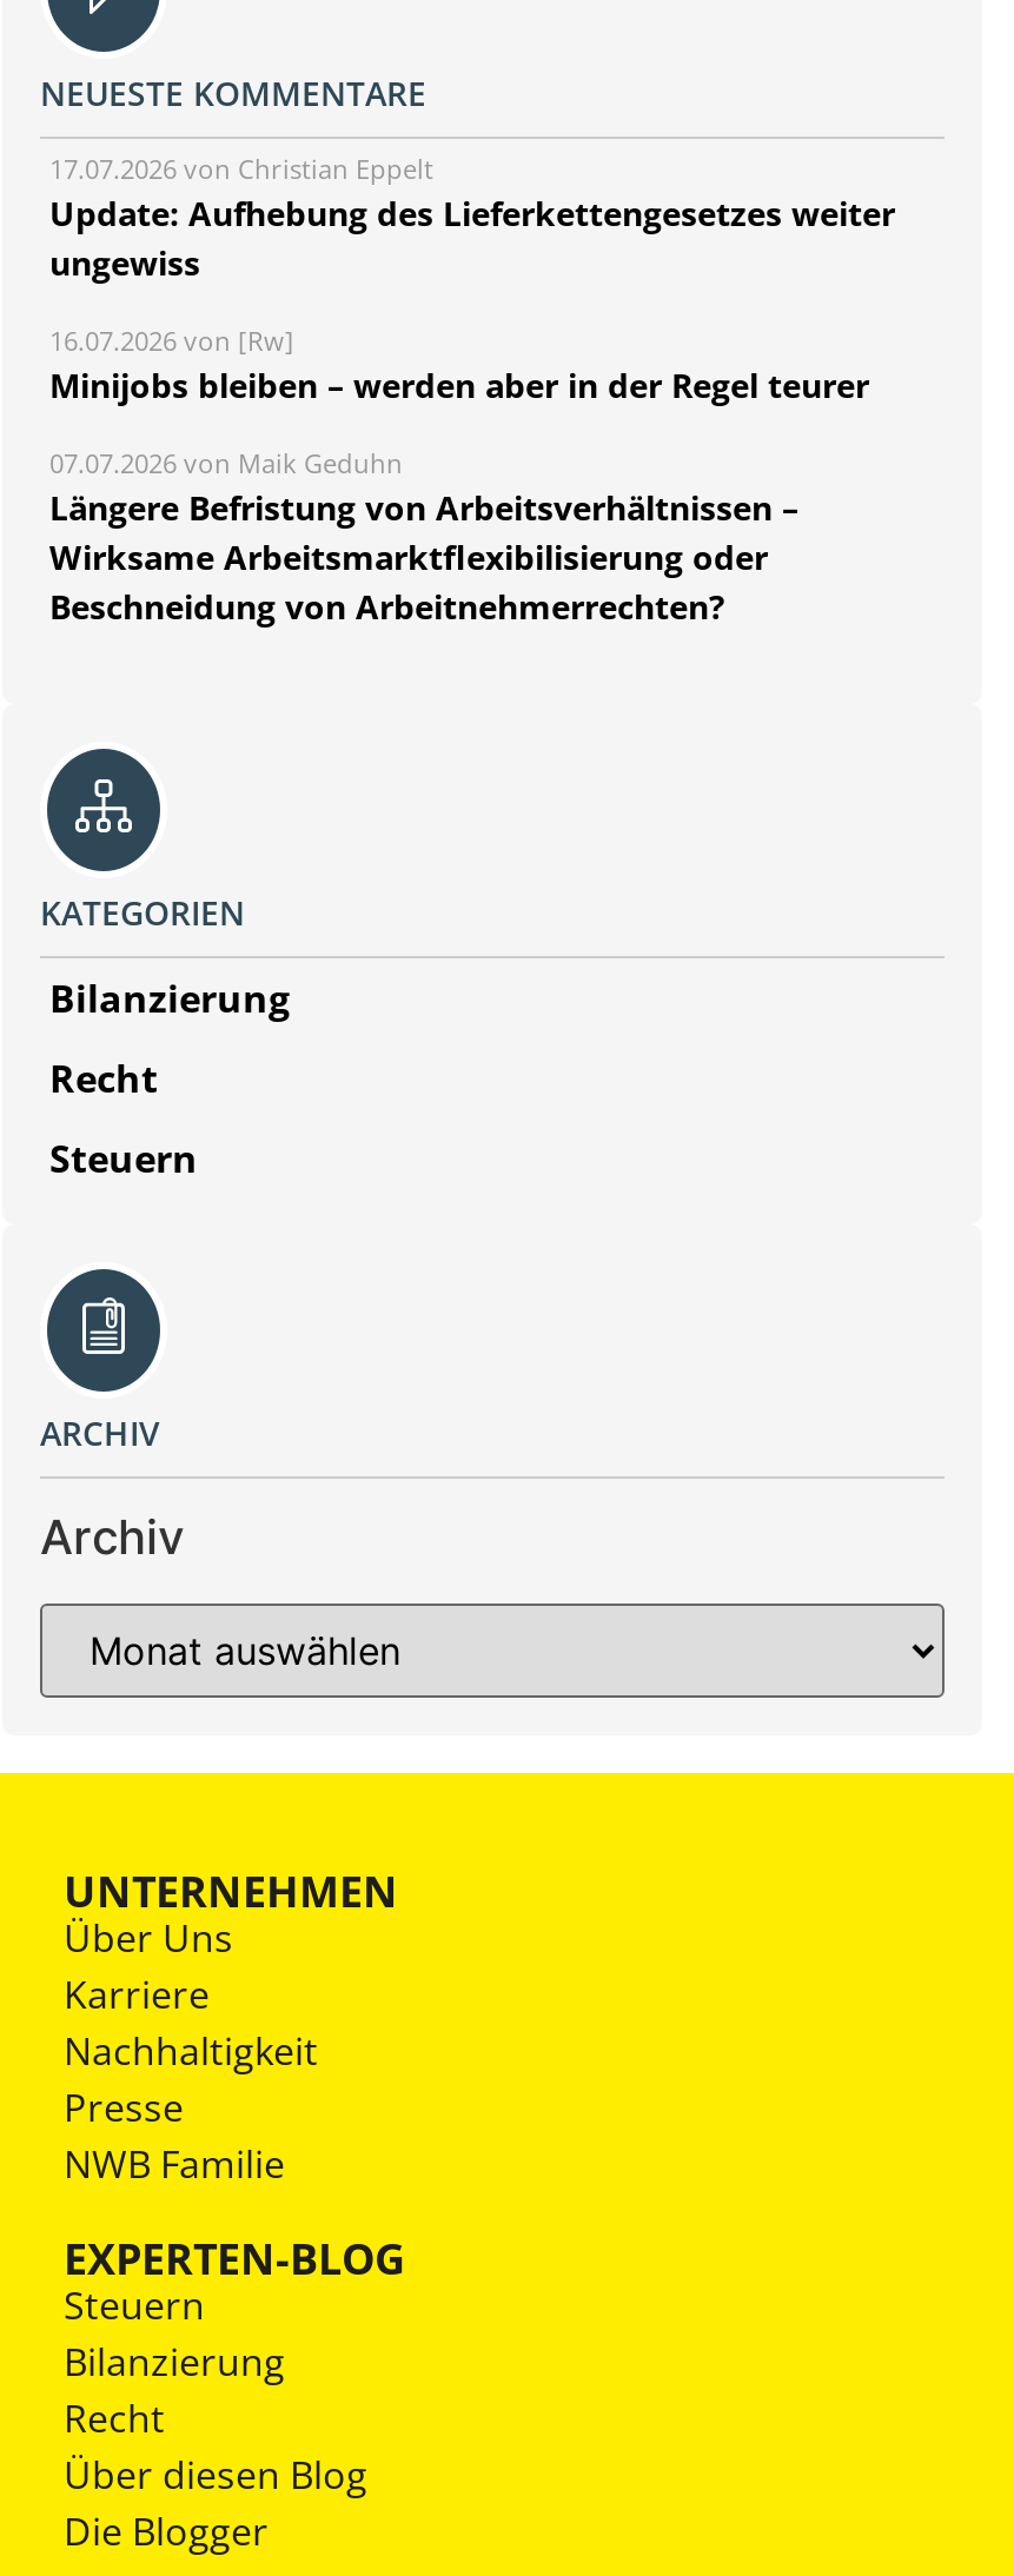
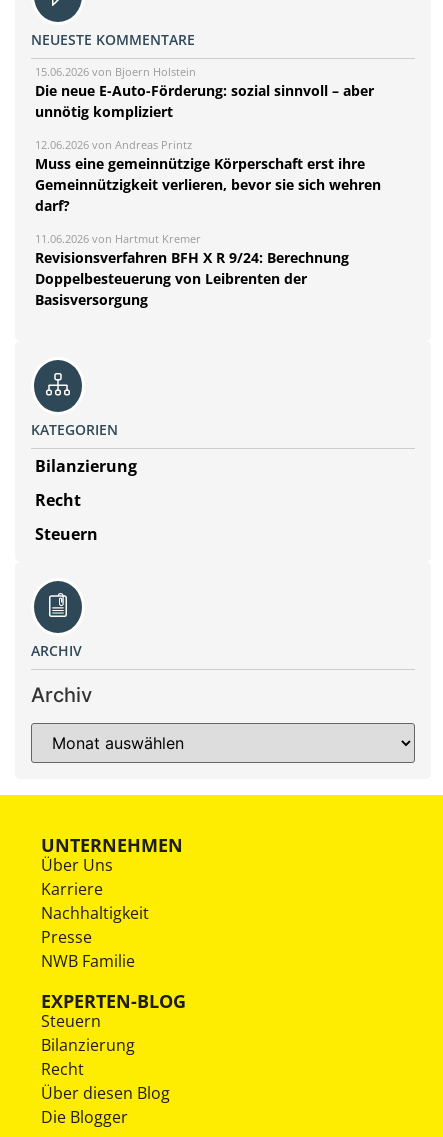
- 17.07.2026 von Christian Eppelt
- Update: Aufhebung des Lieferkettengesetzes weiter
- ungewiss
+ 15.06.2026 von Bjoern Holstein
+ Die neue E-Auto-Förderung: sozial sinnvoll – aber
+ unnötig kompliziert

- 16.07.2026 von [Rw]
- Minijobs bleiben – werden aber in der Regel teurer
+ 12.06.2026 von Andreas Printz
+ Muss eine gemeinnützige Körperschaft erst ihre
+ Gemeinnützigkeit verlieren, bevor sie sich wehren
+ darf?

- 07.07.2026 von Maik Geduhn
- Längere Befristung von Arbeitsverhältnissen –
- Wirksame Arbeitsmarktflexibilisierung oder
- Beschneidung von Arbeitnehmerrechten?
+ 11.06.2026 von Hartmut Kremer
+ Revisionsverfahren BFH X R 9/24: Berechnung
+ Doppelbesteuerung von Leibrenten der
+ Basisversorgung
